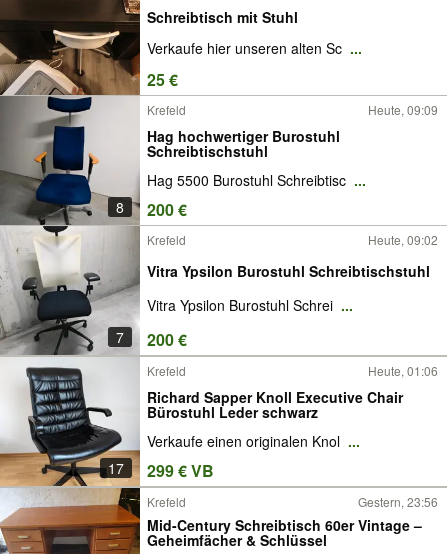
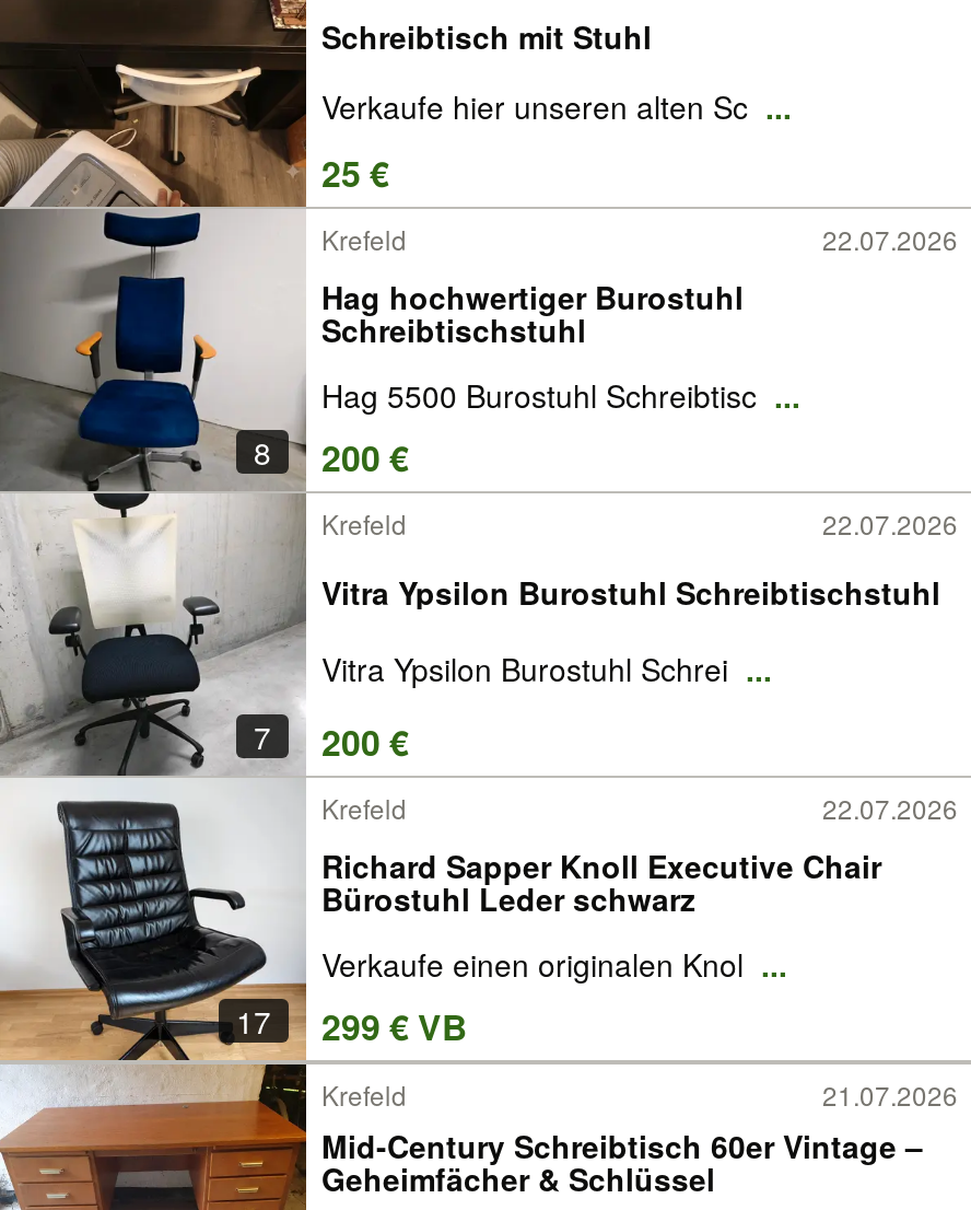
- Heute, 09:09
+ 22.07.2026

- Heute, 09:02
+ 22.07.2026

- Heute, 01:06
+ 22.07.2026

- Gestern, 23:56
+ 21.07.2026
